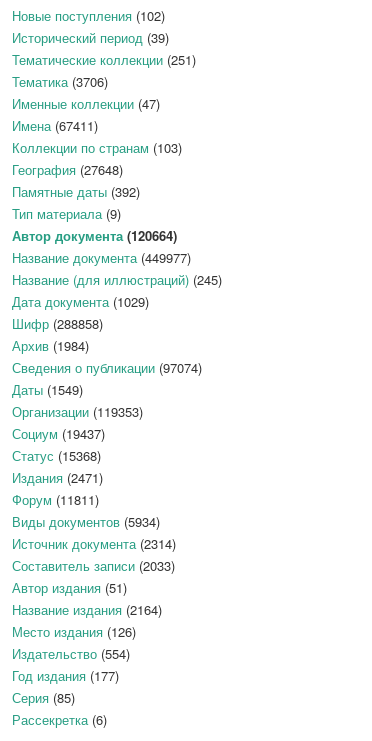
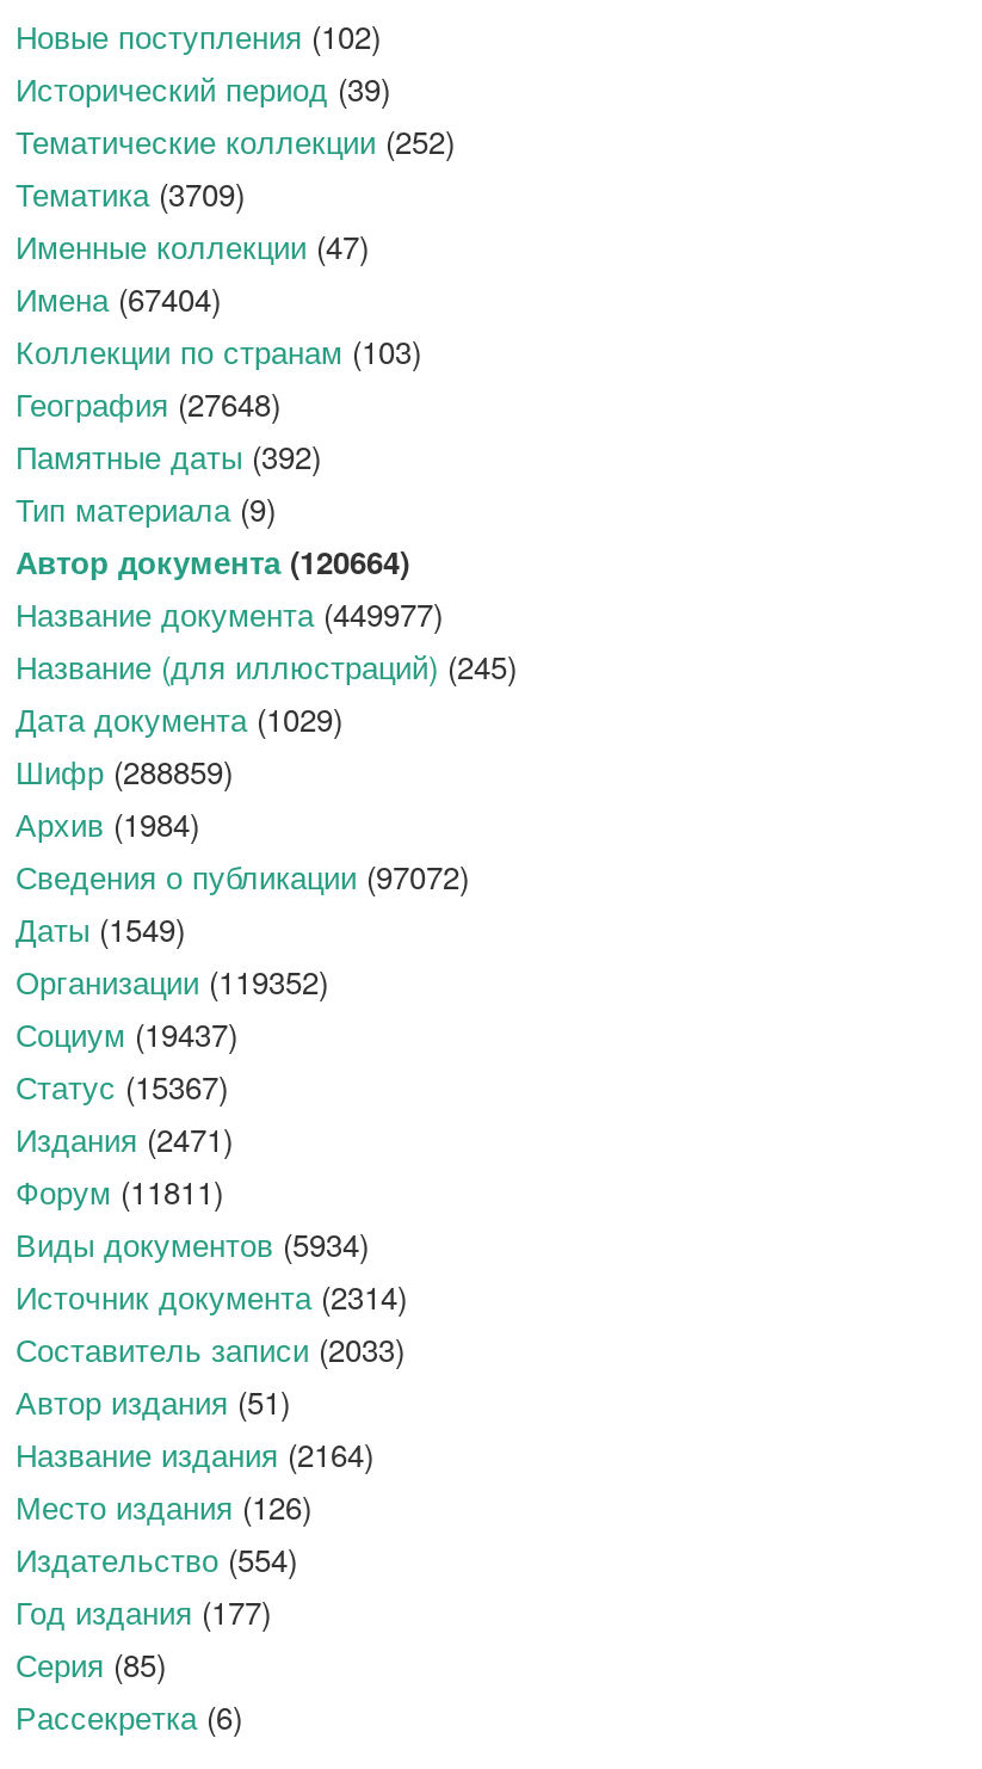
- Тематические коллекции (251)
+ Тематические коллекции (252)

- Тематика (3706)
+ Тематика (3709)

- Имена (67411)
+ Имена (67404)

- Шифр (288858)
+ Шифр (288859)

- Сведения о публикации (97074)
+ Сведения о публикации (97072)

- Организации (119353)
+ Организации (119352)

- Статус (15368)
+ Статус (15367)
